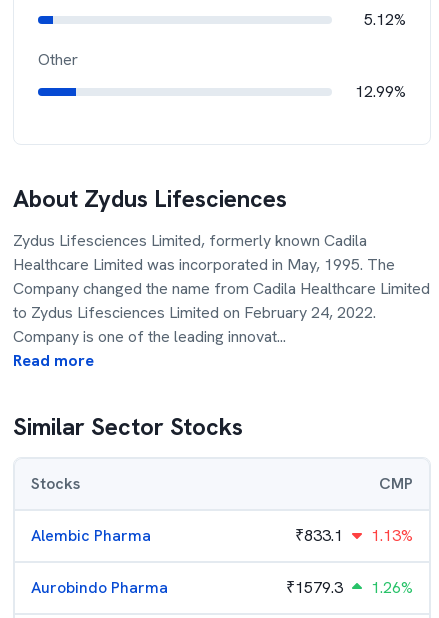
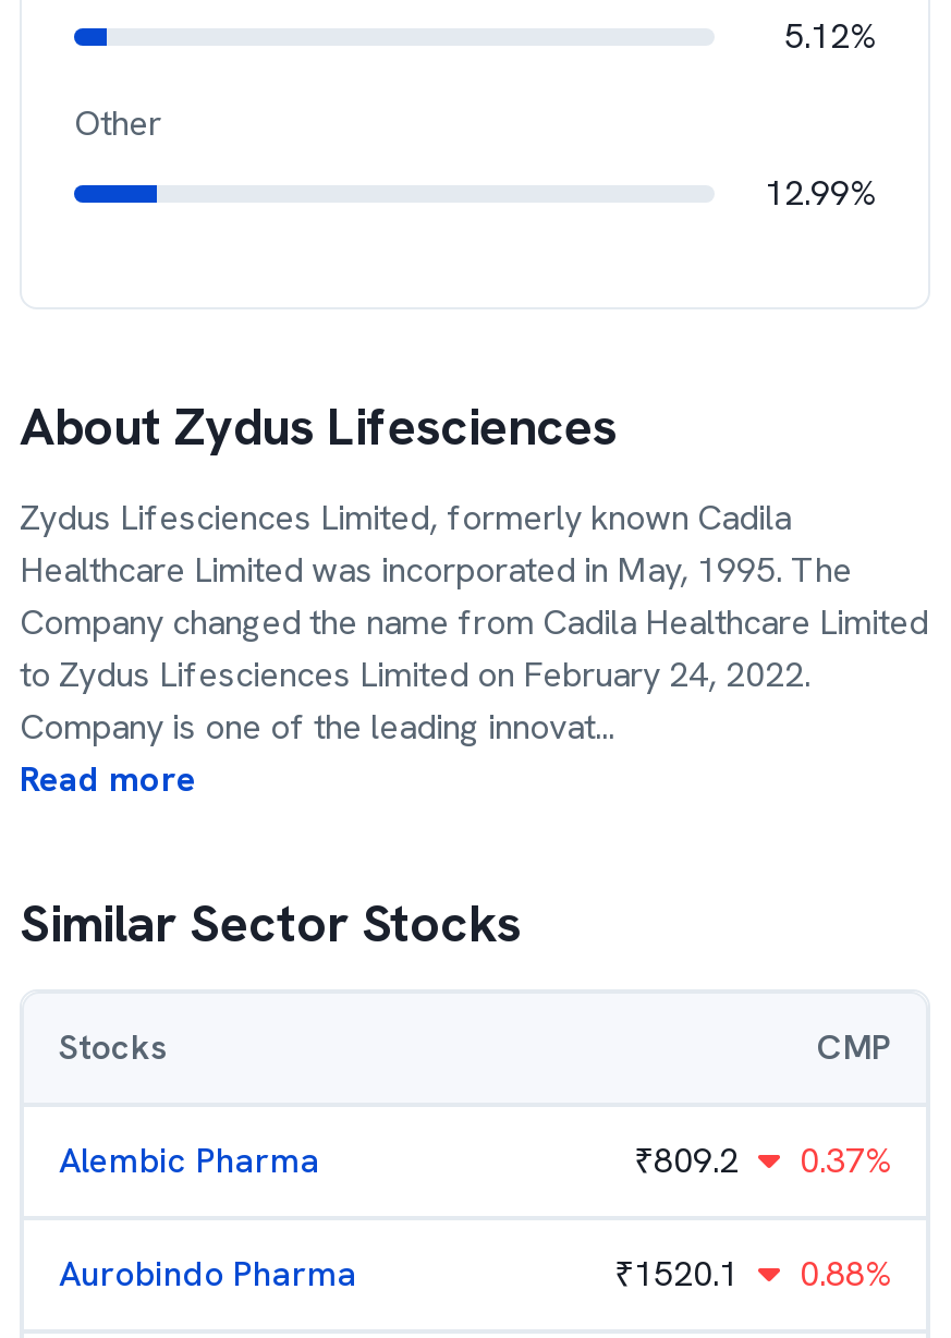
- ₹833.1
+ ₹809.2

- 1.13%
+ 0.37%

- ₹1579.3
+ ₹1520.1

- 1.26%
+ 0.88%
